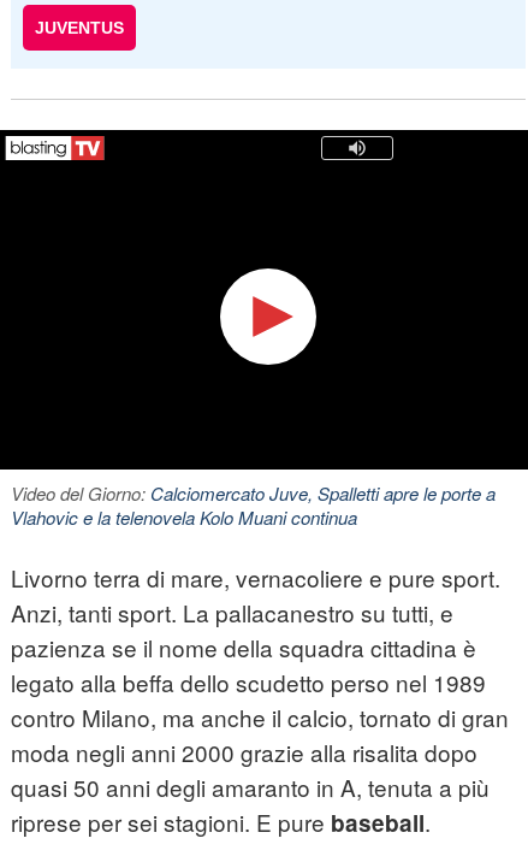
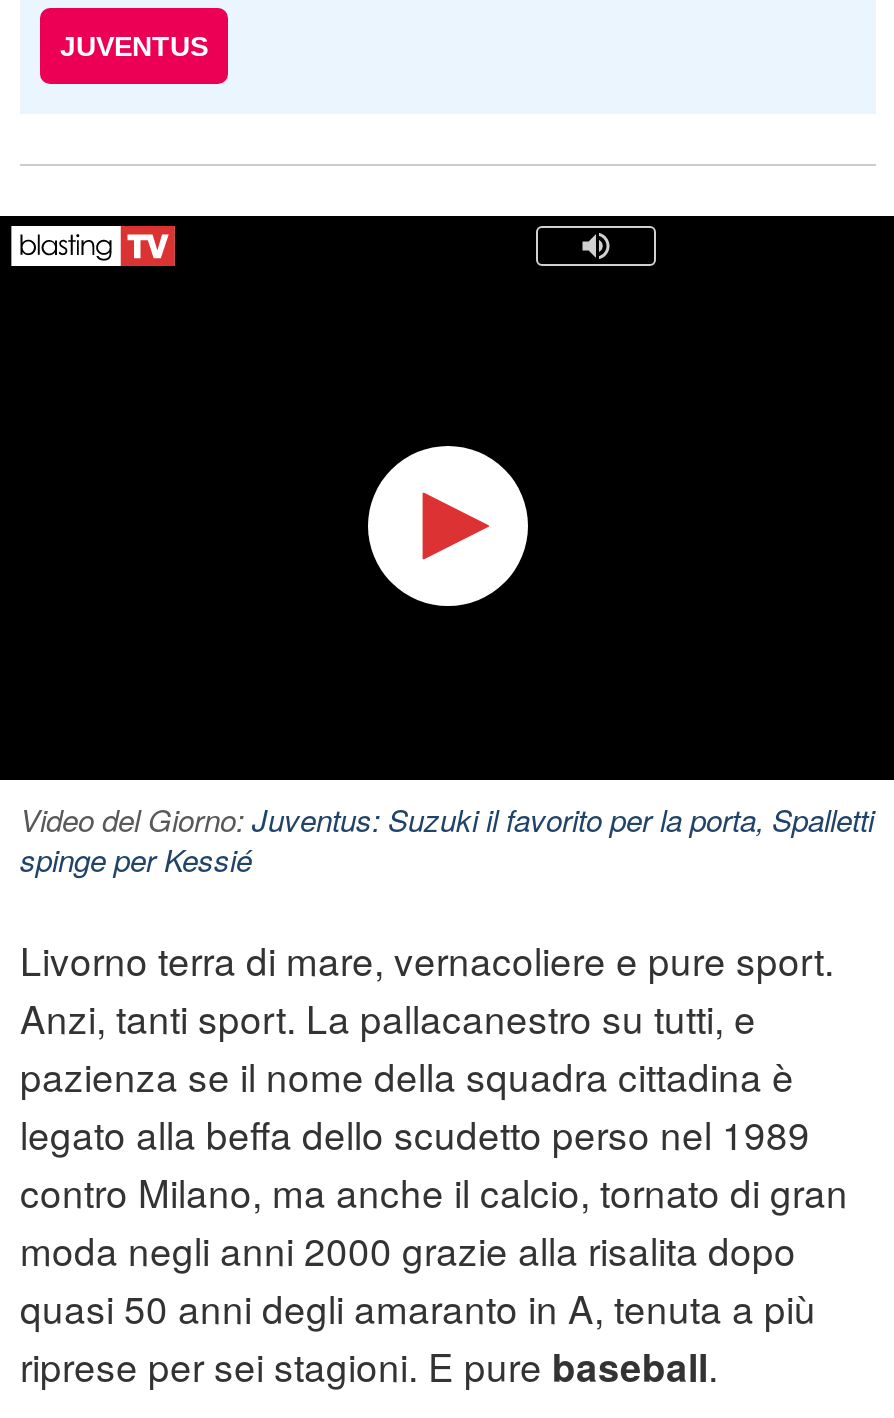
- Video del Giorno: Calciomercato Juve, Spalletti apre le porte a
- Vlahovic e la telenovela Kolo Muani continua
+ Video del Giorno: Juventus: Suzuki il favorito per la porta, Spalletti
+ spinge per Kessié
